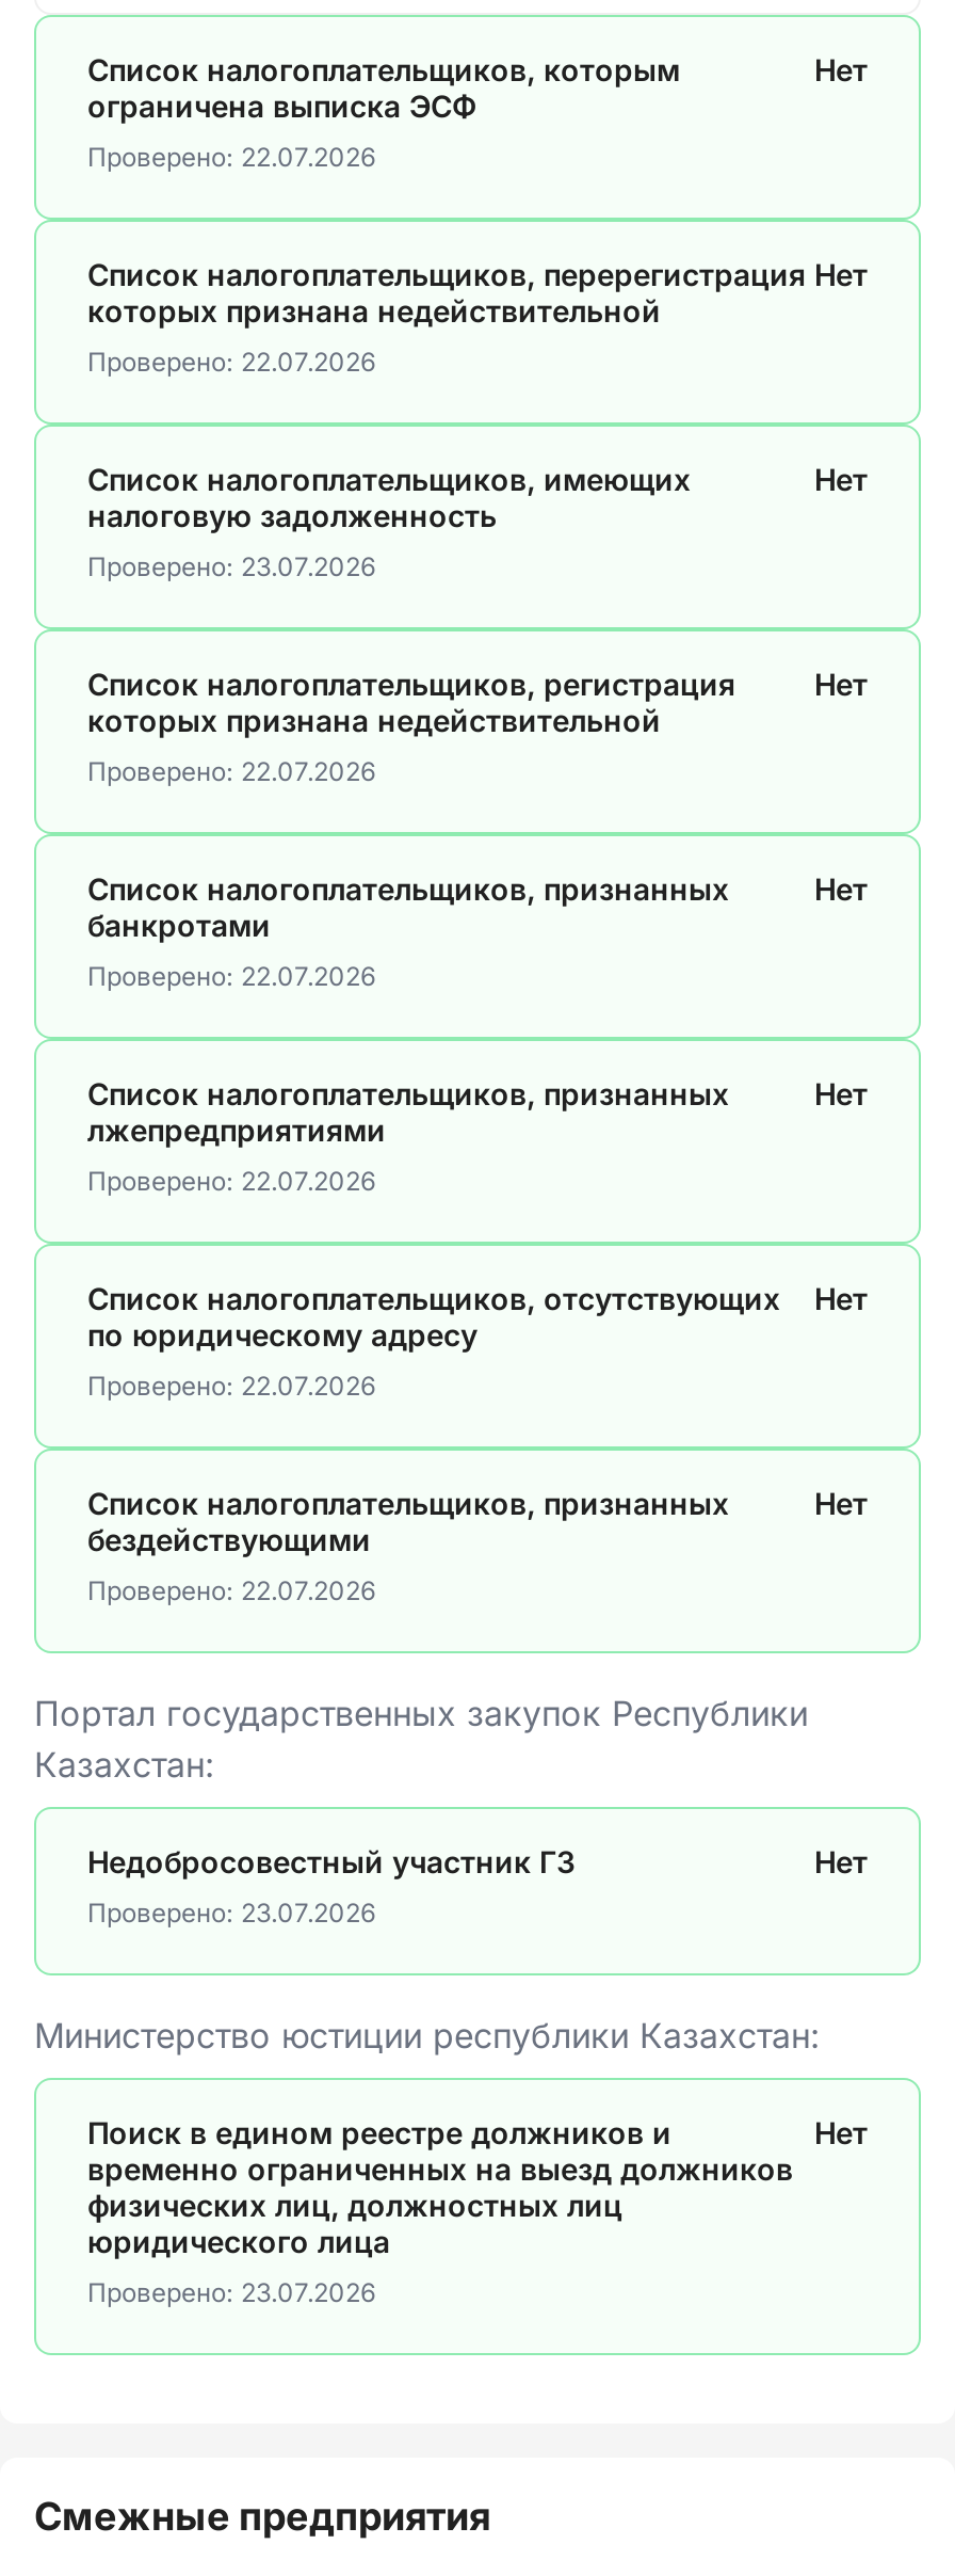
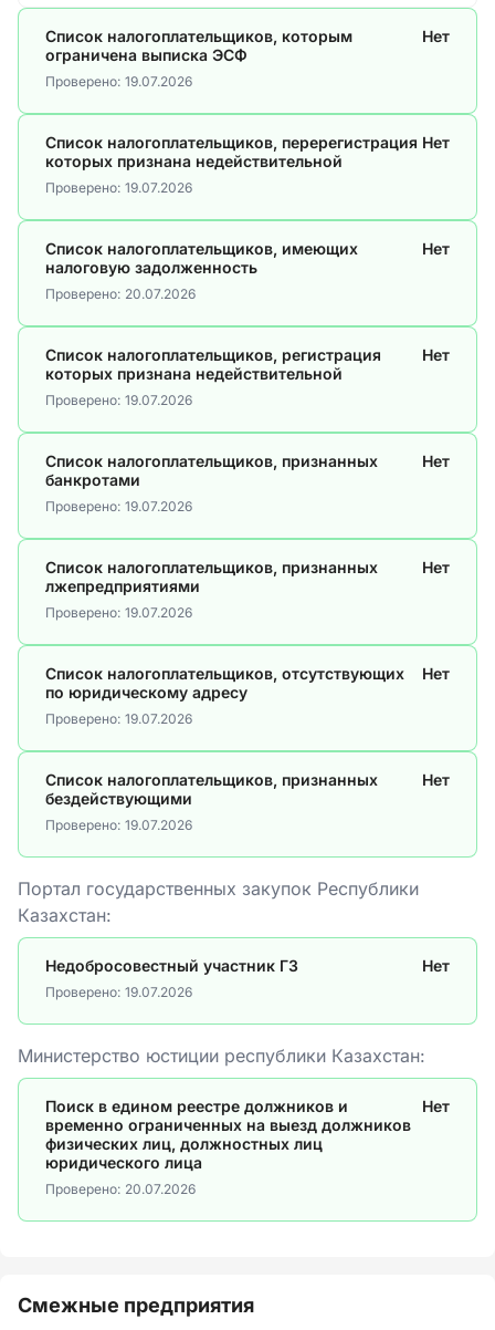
- Проверено: 22.07.2026
+ Проверено: 19.07.2026

- Проверено: 22.07.2026
+ Проверено: 19.07.2026

- Проверено: 23.07.2026
+ Проверено: 20.07.2026

- Проверено: 22.07.2026
+ Проверено: 19.07.2026

- Проверено: 22.07.2026
+ Проверено: 19.07.2026

- Проверено: 22.07.2026
+ Проверено: 19.07.2026

- Проверено: 22.07.2026
+ Проверено: 19.07.2026

- Проверено: 22.07.2026
+ Проверено: 19.07.2026

- Проверено: 23.07.2026
+ Проверено: 19.07.2026

- Проверено: 23.07.2026
+ Проверено: 20.07.2026
